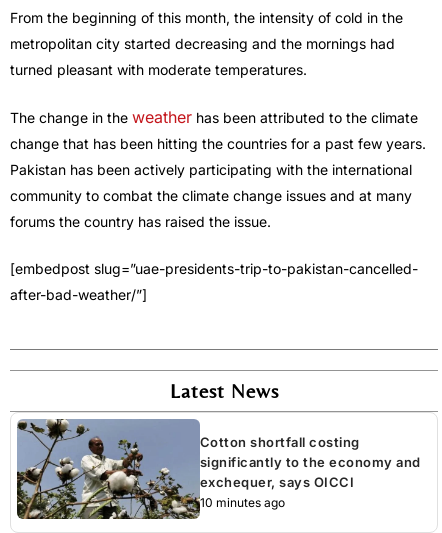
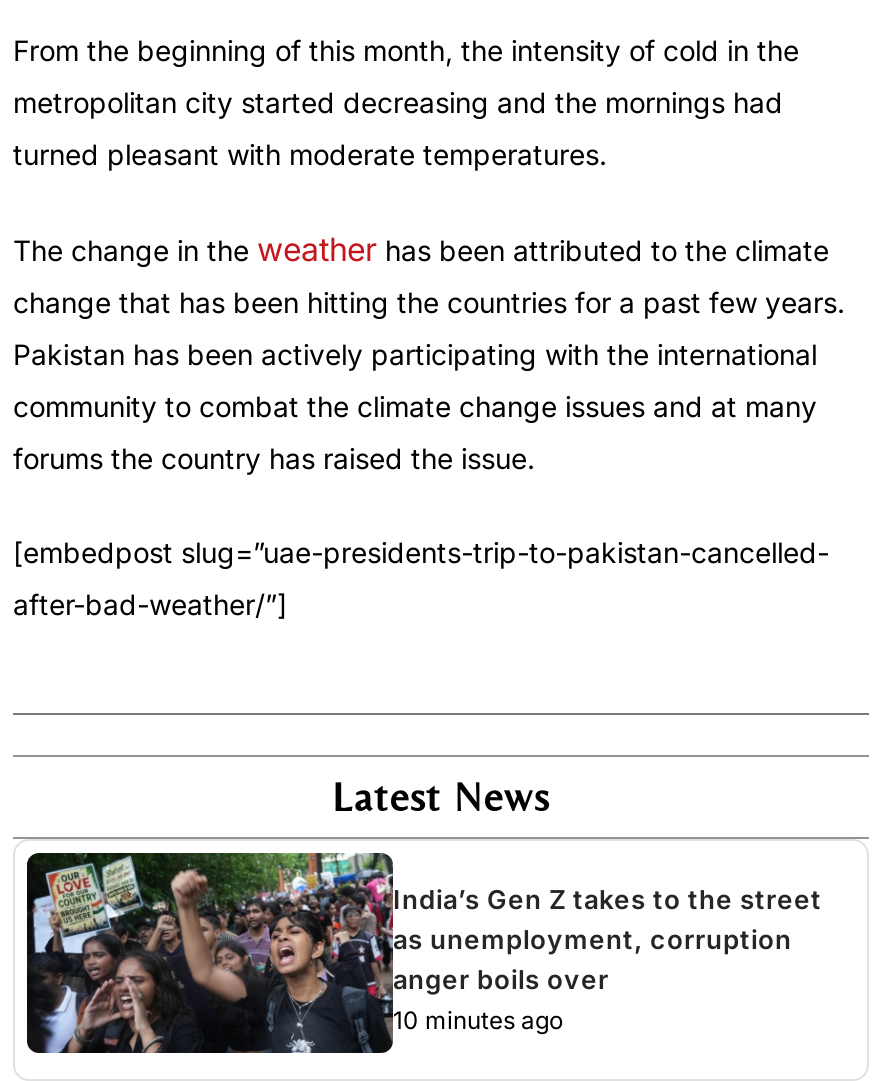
- [image]
- Cotton shortfall costing
- significantly to the economy and
- exchequer, says OICCI
+ [image]
+ India’s Gen Z takes to the street
+ as unemployment, corruption
+ anger boils over
